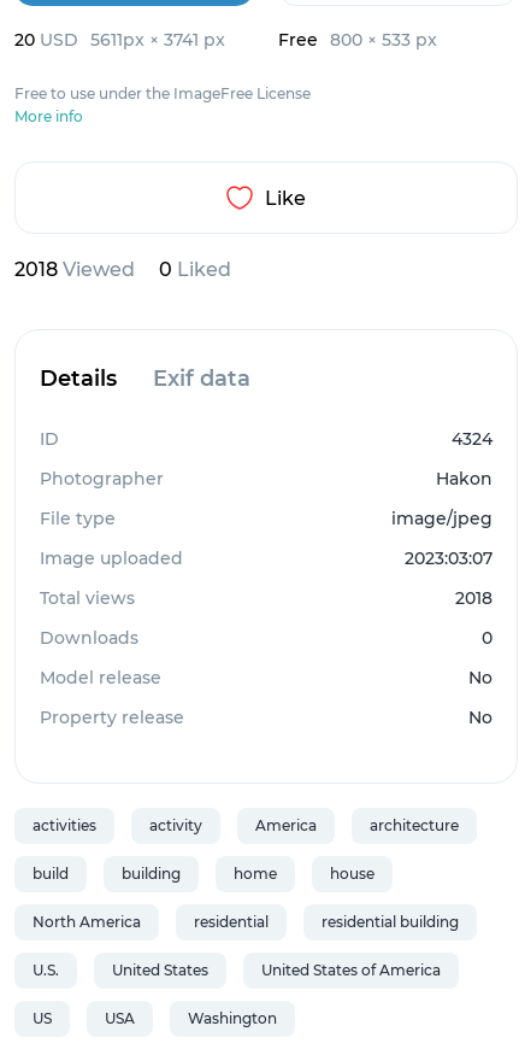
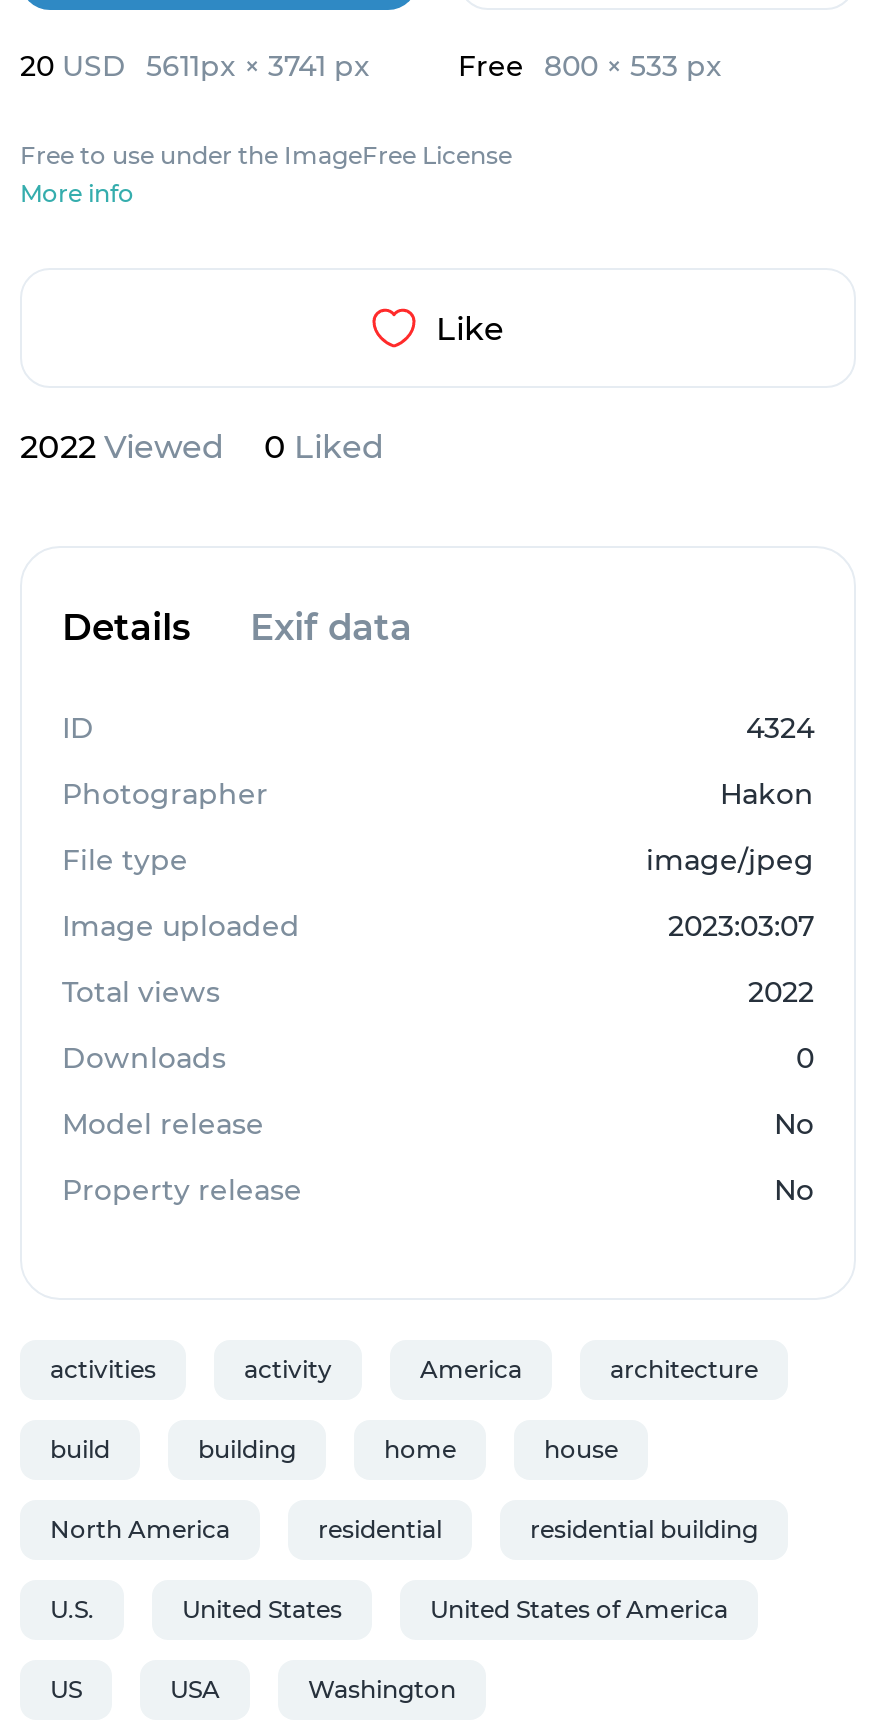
- 2018 Viewed 0 Liked
+ 2022 Viewed 0 Liked

- 2018
+ 2022
